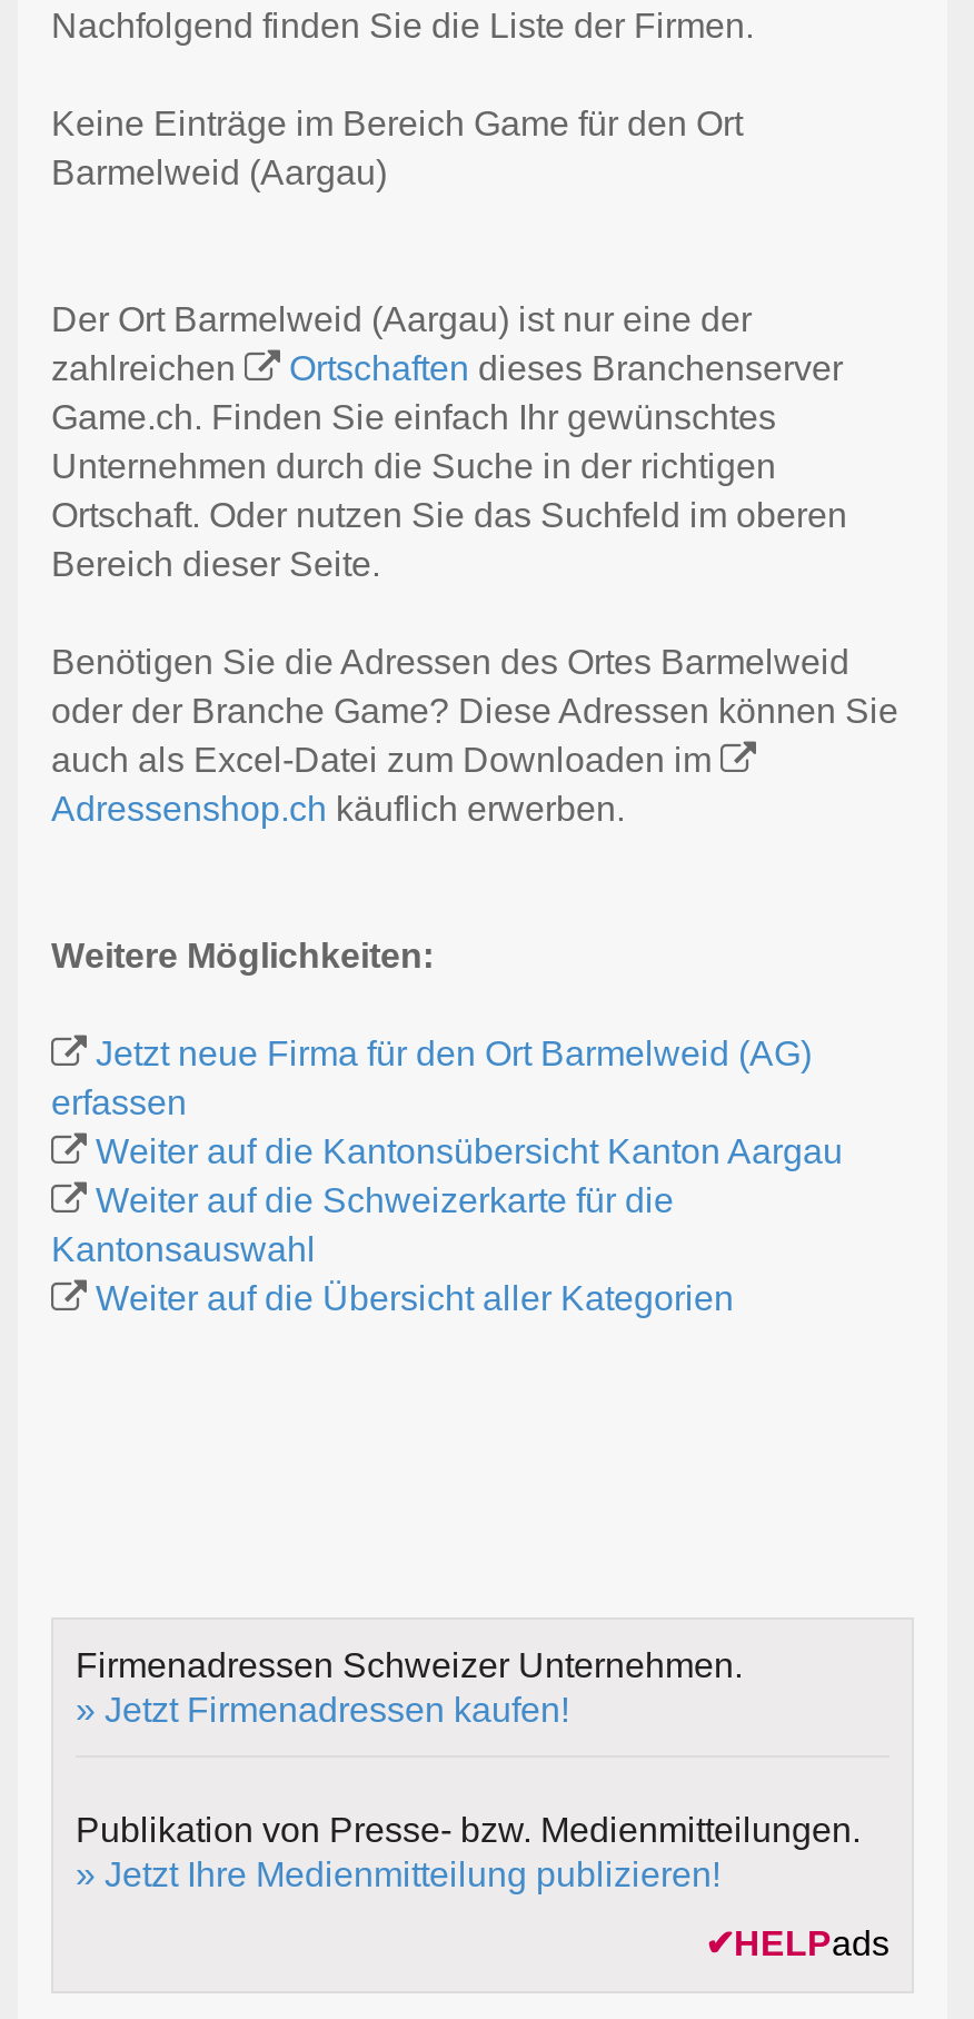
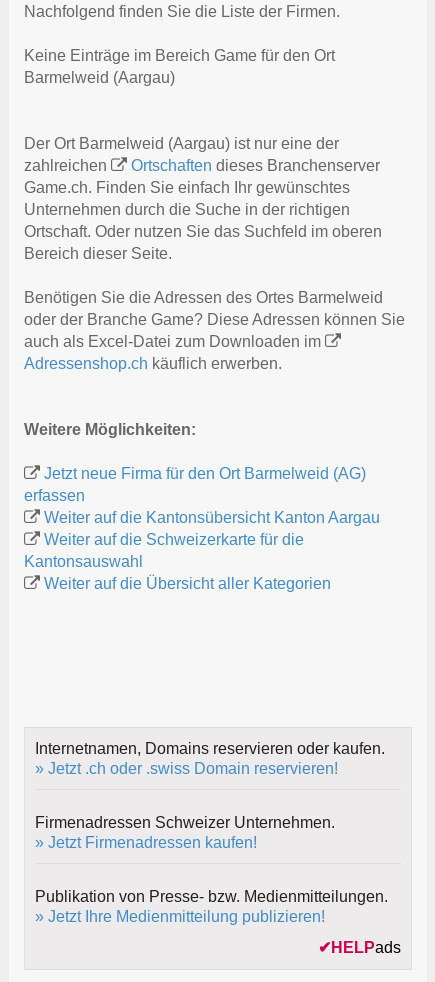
+ Internetnamen, Domains reservieren oder kaufen.
+ » Jetzt .ch oder .swiss Domain reservieren!
